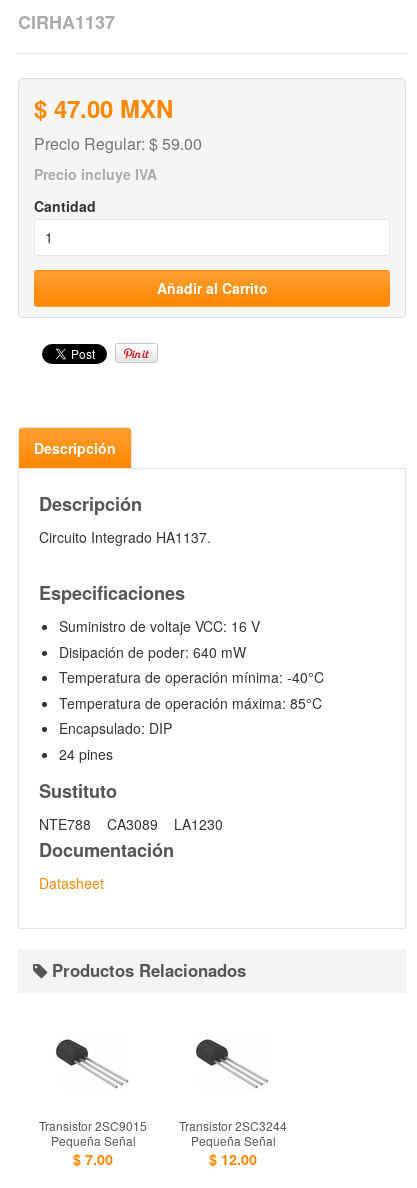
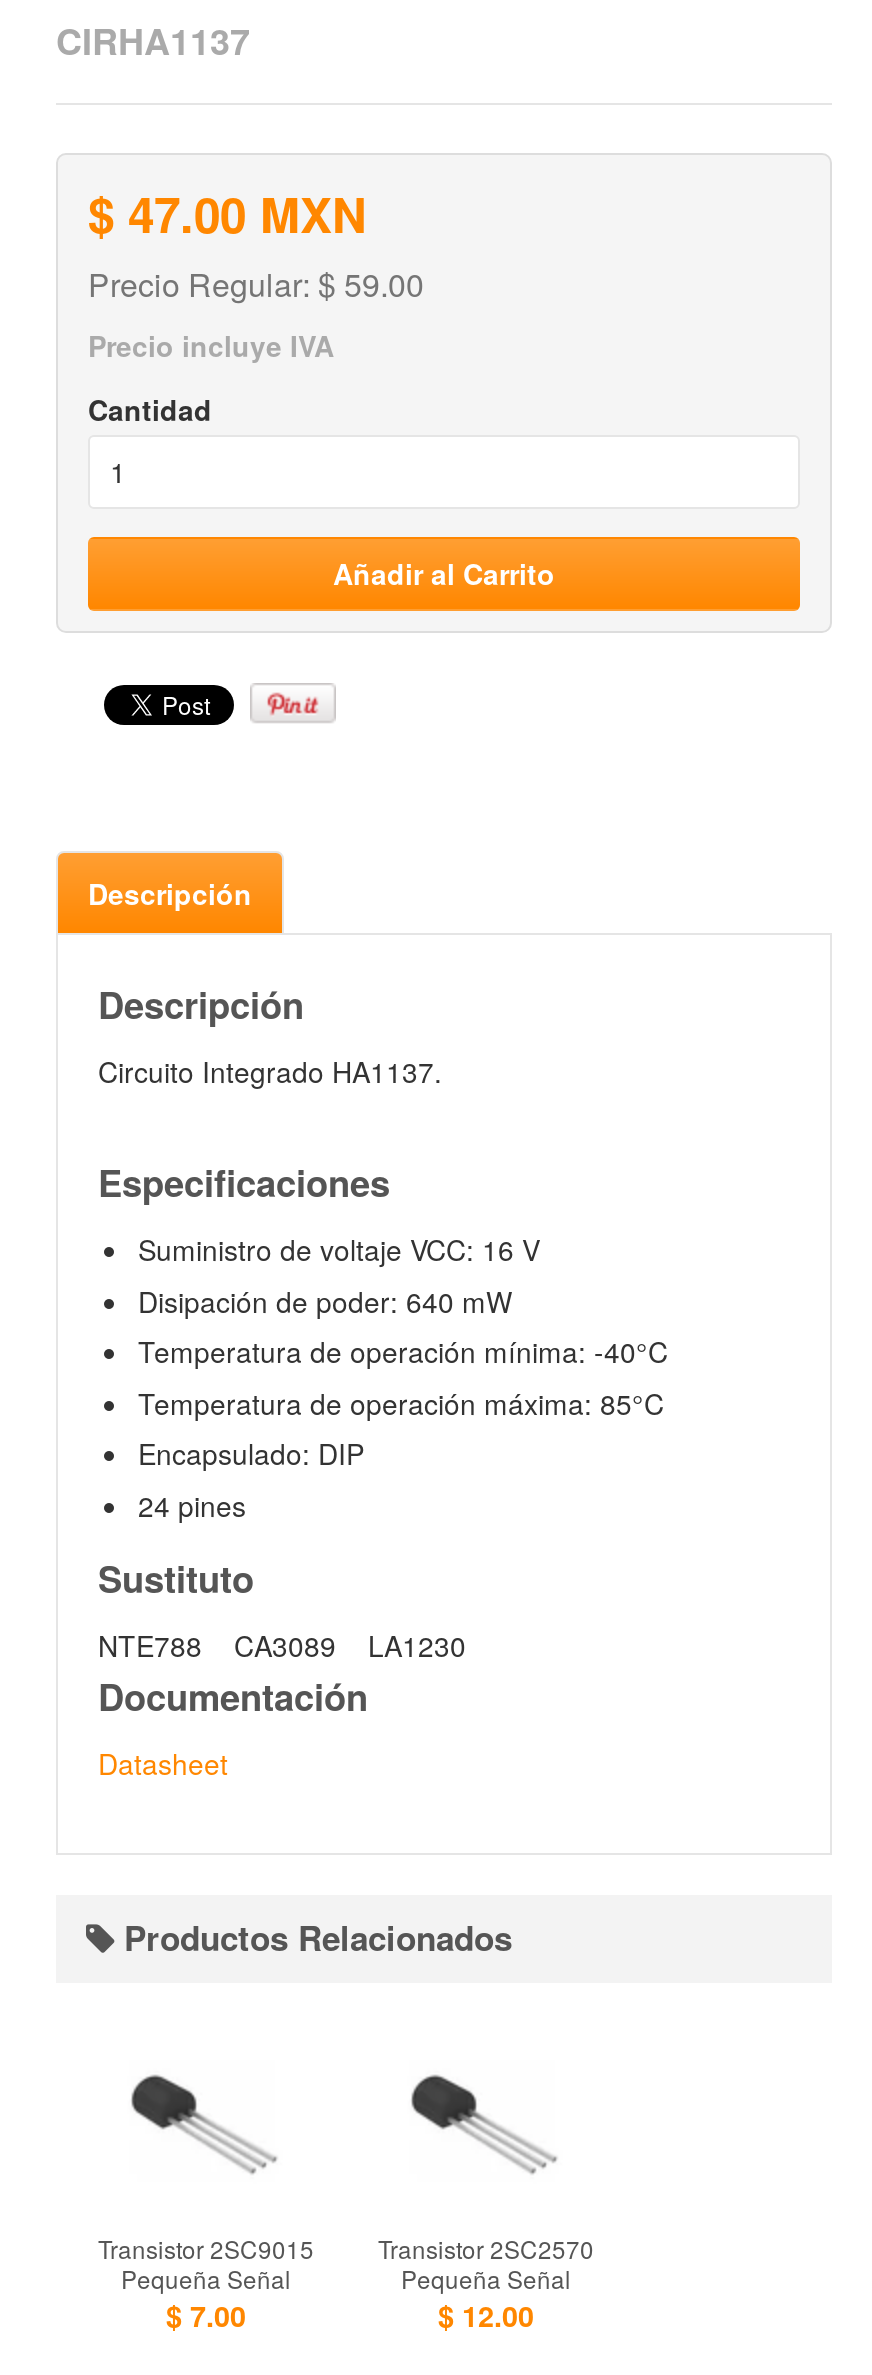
- Transistor 2SC3244
+ Transistor 2SC2570
